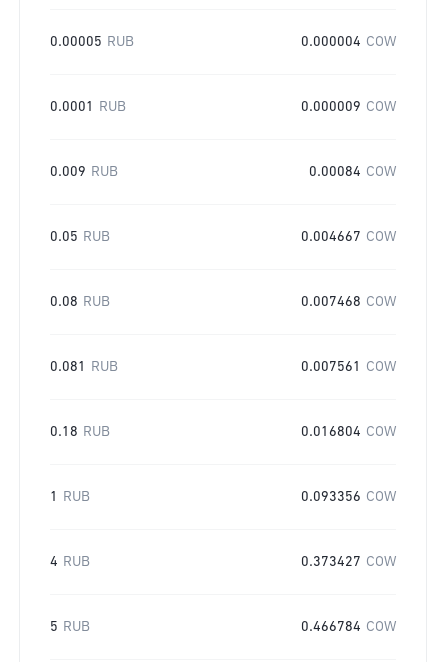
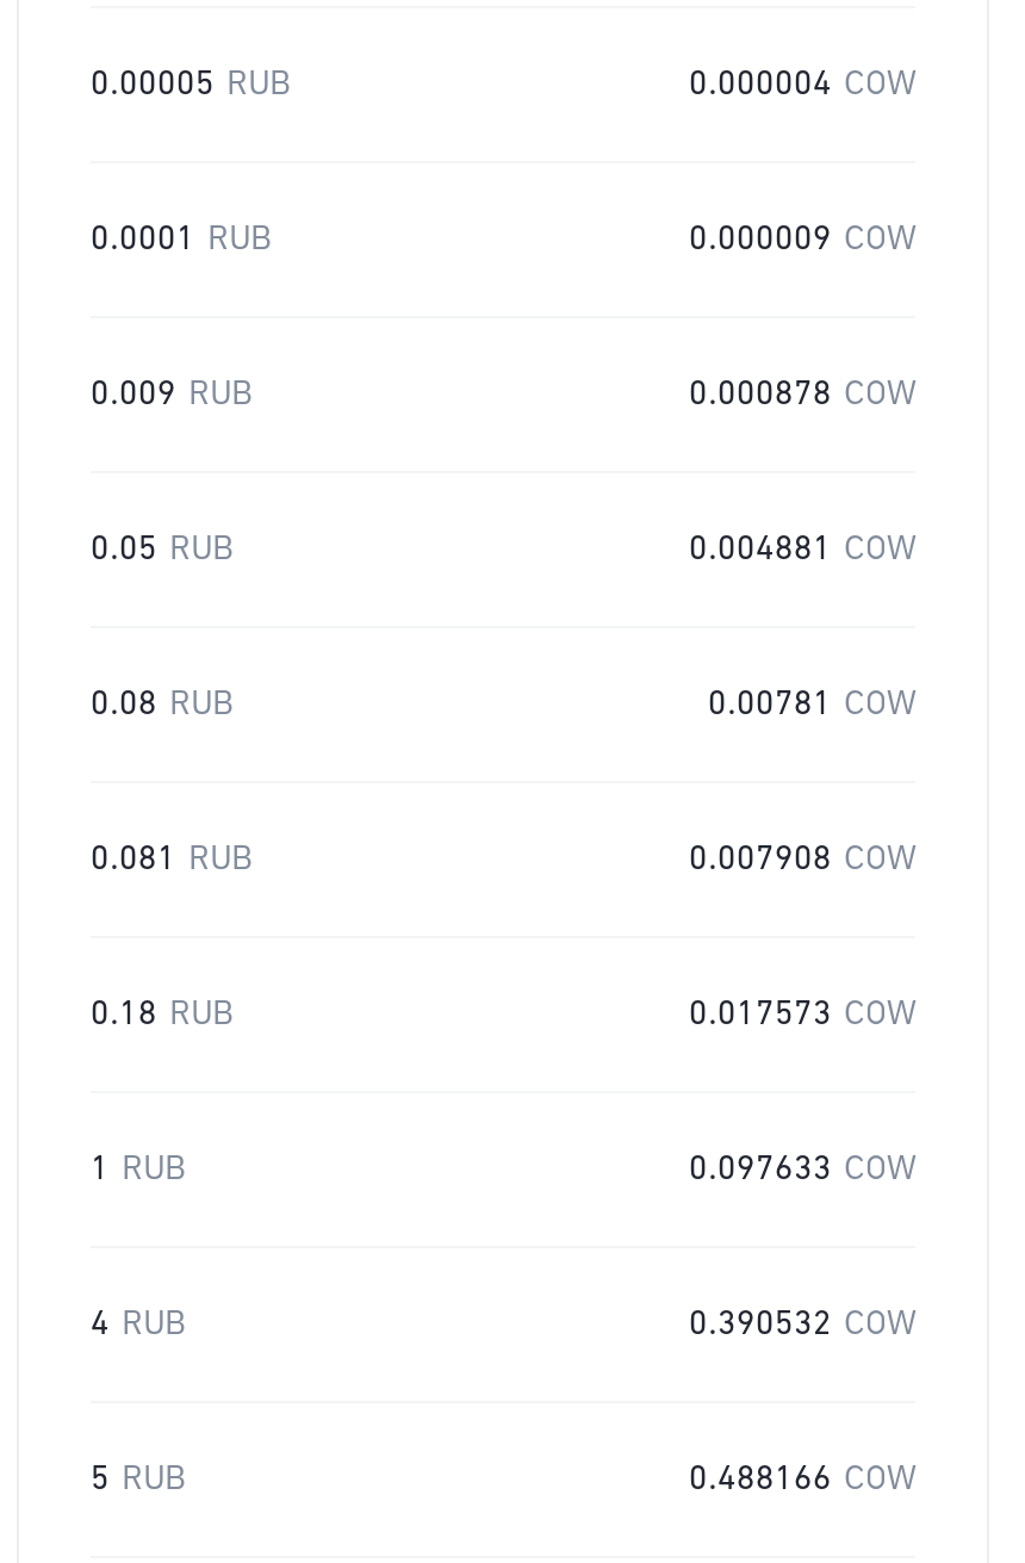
- 0.00084 COW
+ 0.000878 COW

- 0.004667 COW
+ 0.004881 COW

- 0.007468 COW
+ 0.00781 COW

- 0.007561 COW
+ 0.007908 COW

- 0.016804 COW
+ 0.017573 COW

- 0.093356 COW
+ 0.097633 COW

- 0.373427 COW
+ 0.390532 COW

- 0.466784 COW
+ 0.488166 COW
